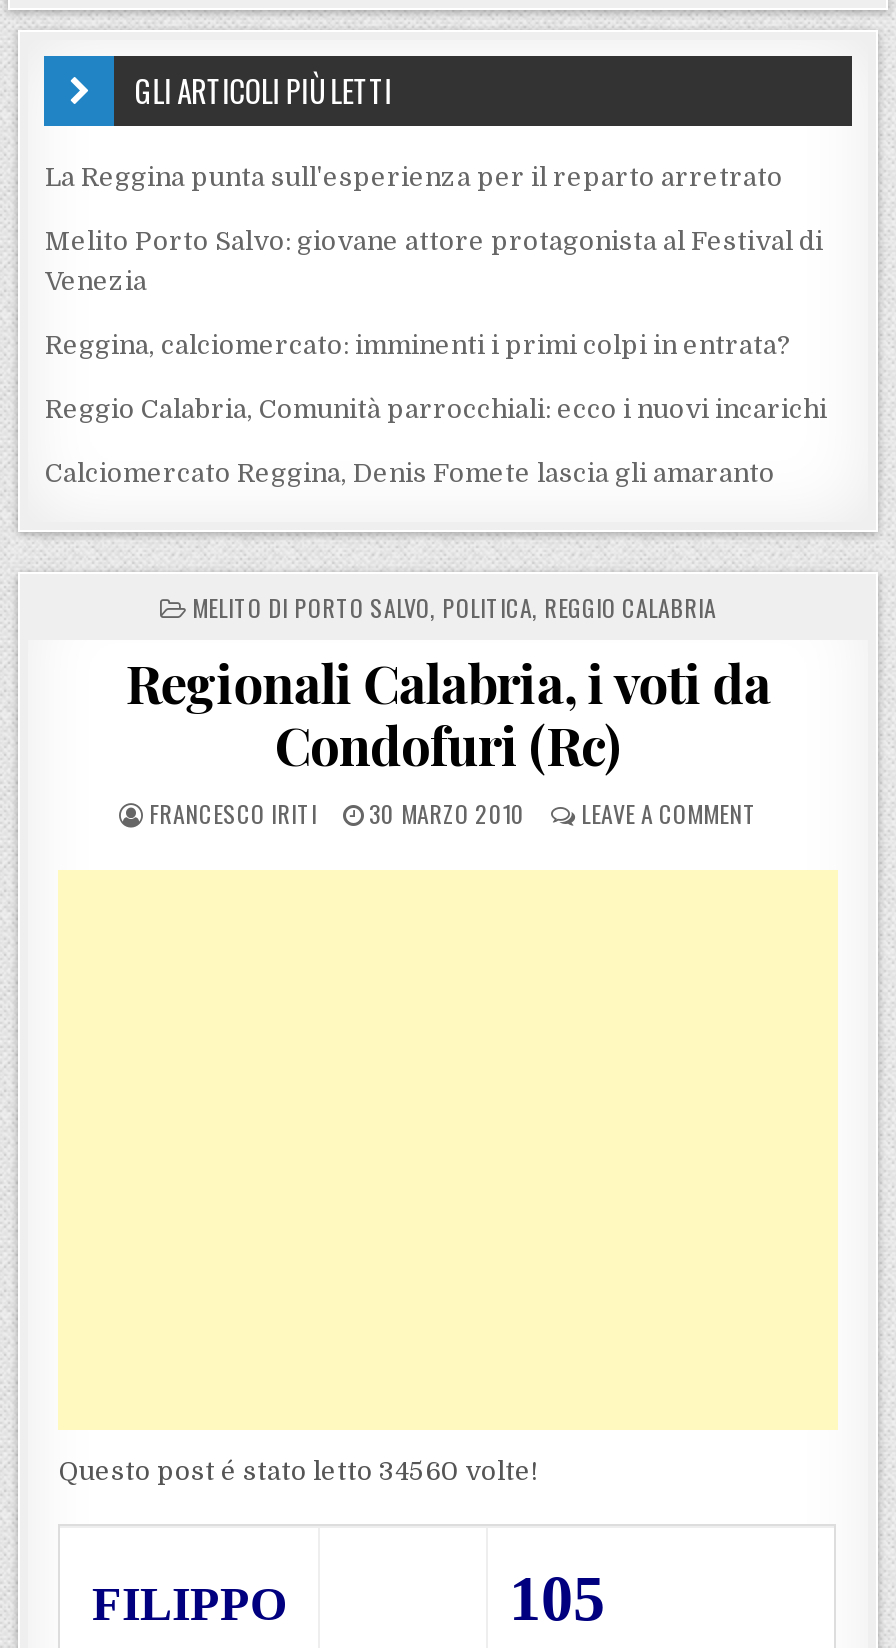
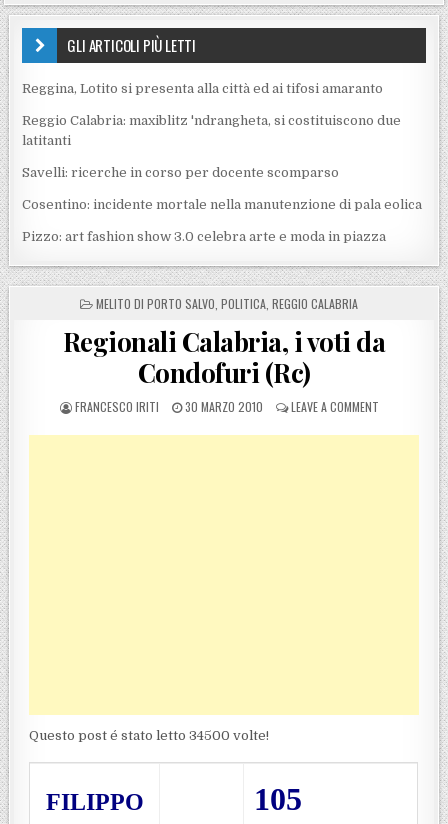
- La Reggina punta sull'esperienza per il reparto arretrato
+ Reggina, Lotito si presenta alla città ed ai tifosi amaranto

- Melito Porto Salvo: giovane attore protagonista al Festival di
- Venezia
+ Reggio Calabria: maxiblitz 'ndrangheta, si costituiscono due
+ latitanti

- Reggina, calciomercato: imminenti i primi colpi in entrata?
+ Savelli: ricerche in corso per docente scomparso

- Reggio Calabria, Comunità parrocchiali: ecco i nuovi incarichi
+ Cosentino: incidente mortale nella manutenzione di pala eolica

- Calciomercato Reggina, Denis Fomete lascia gli amaranto
+ Pizzo: art fashion show 3.0 celebra arte e moda in piazza

- Questo post é stato letto 34560 volte!
+ Questo post é stato letto 34500 volte!
